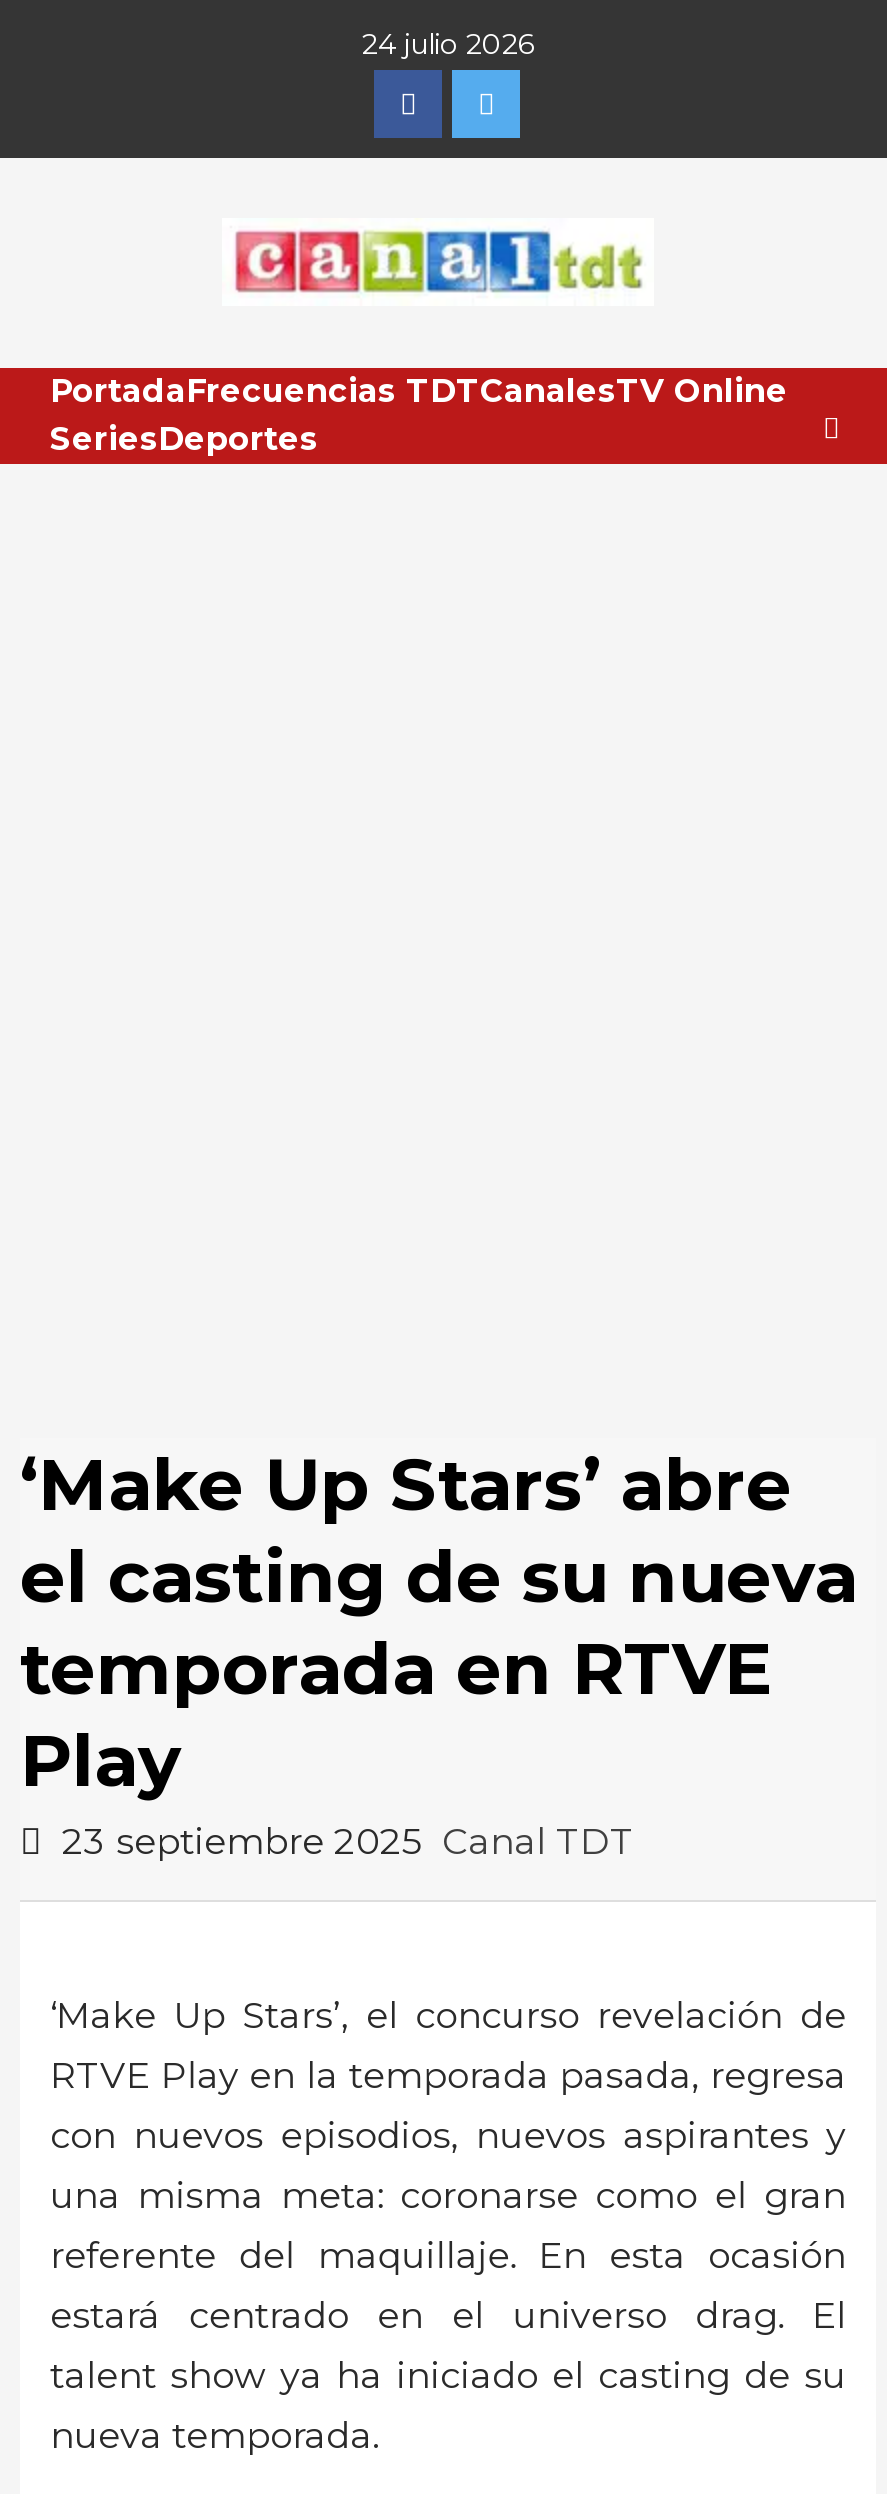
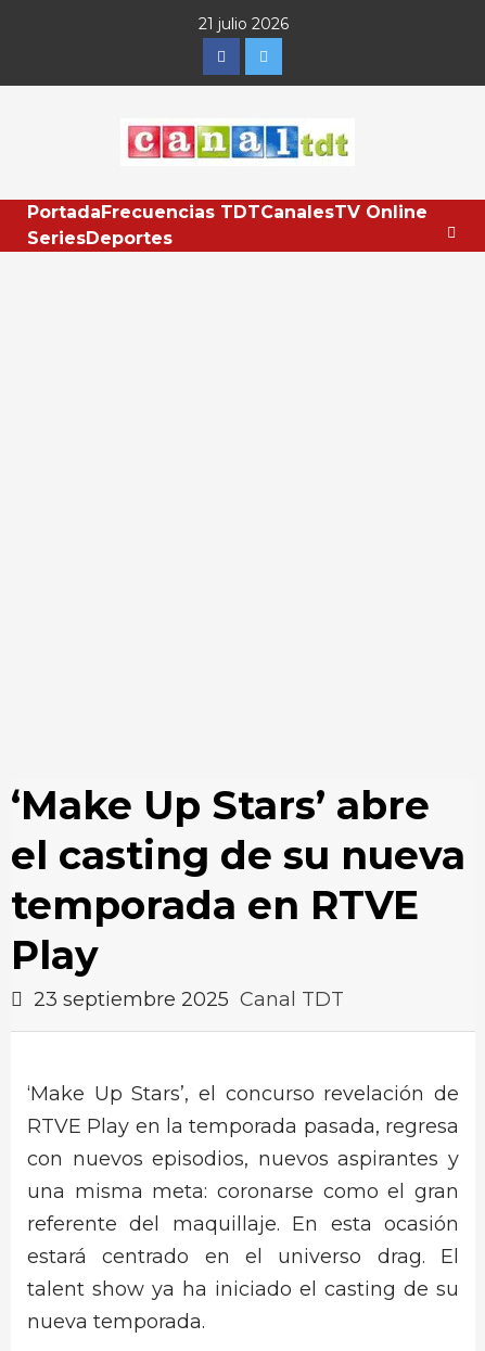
- 24 julio 2026
+ 21 julio 2026
